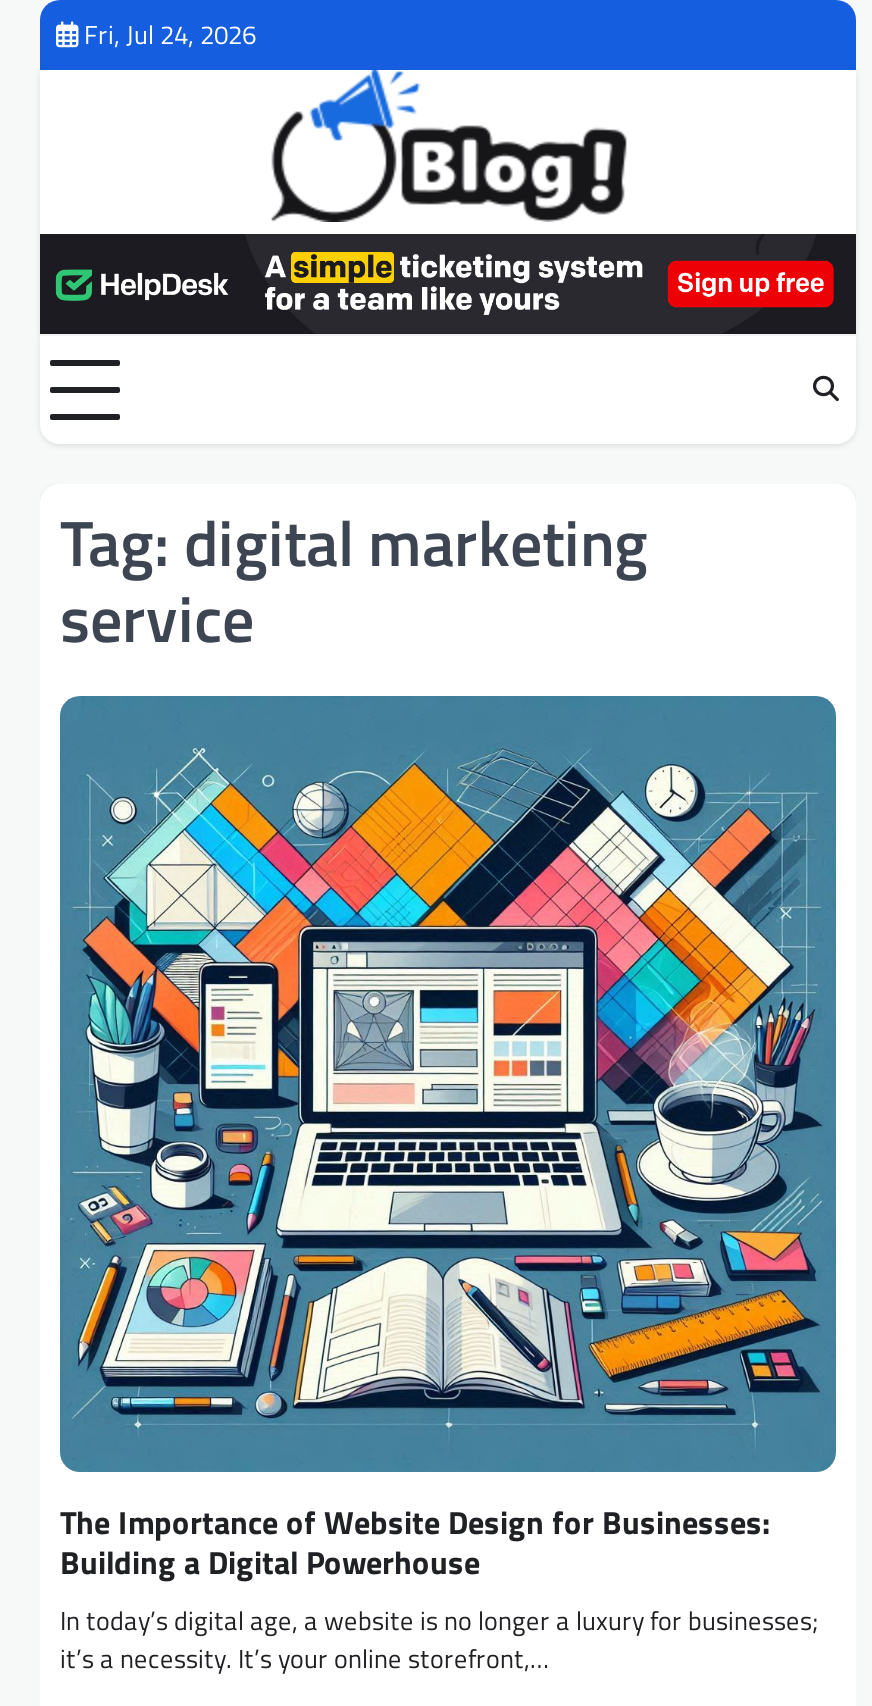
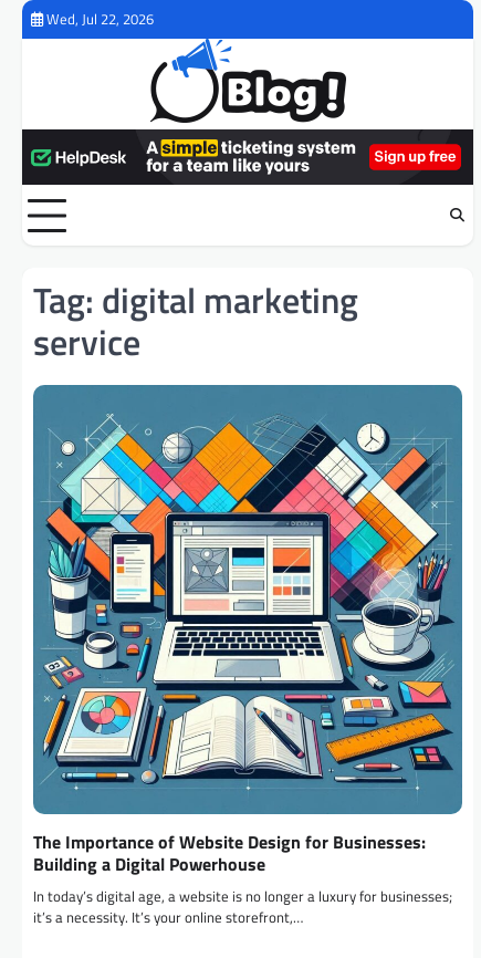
- Fri, Jul 24, 2026
+ Wed, Jul 22, 2026
